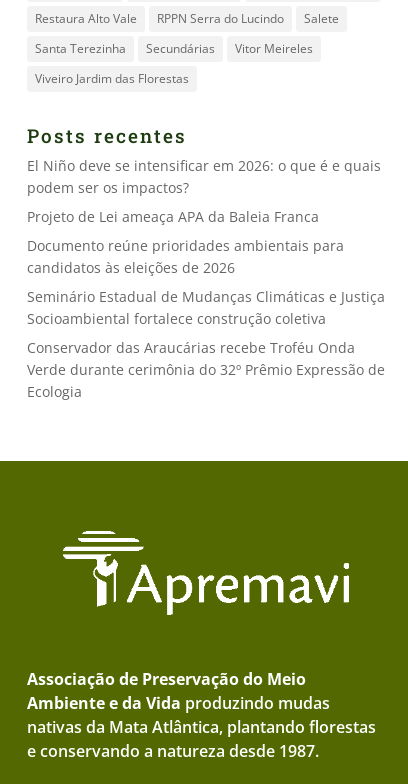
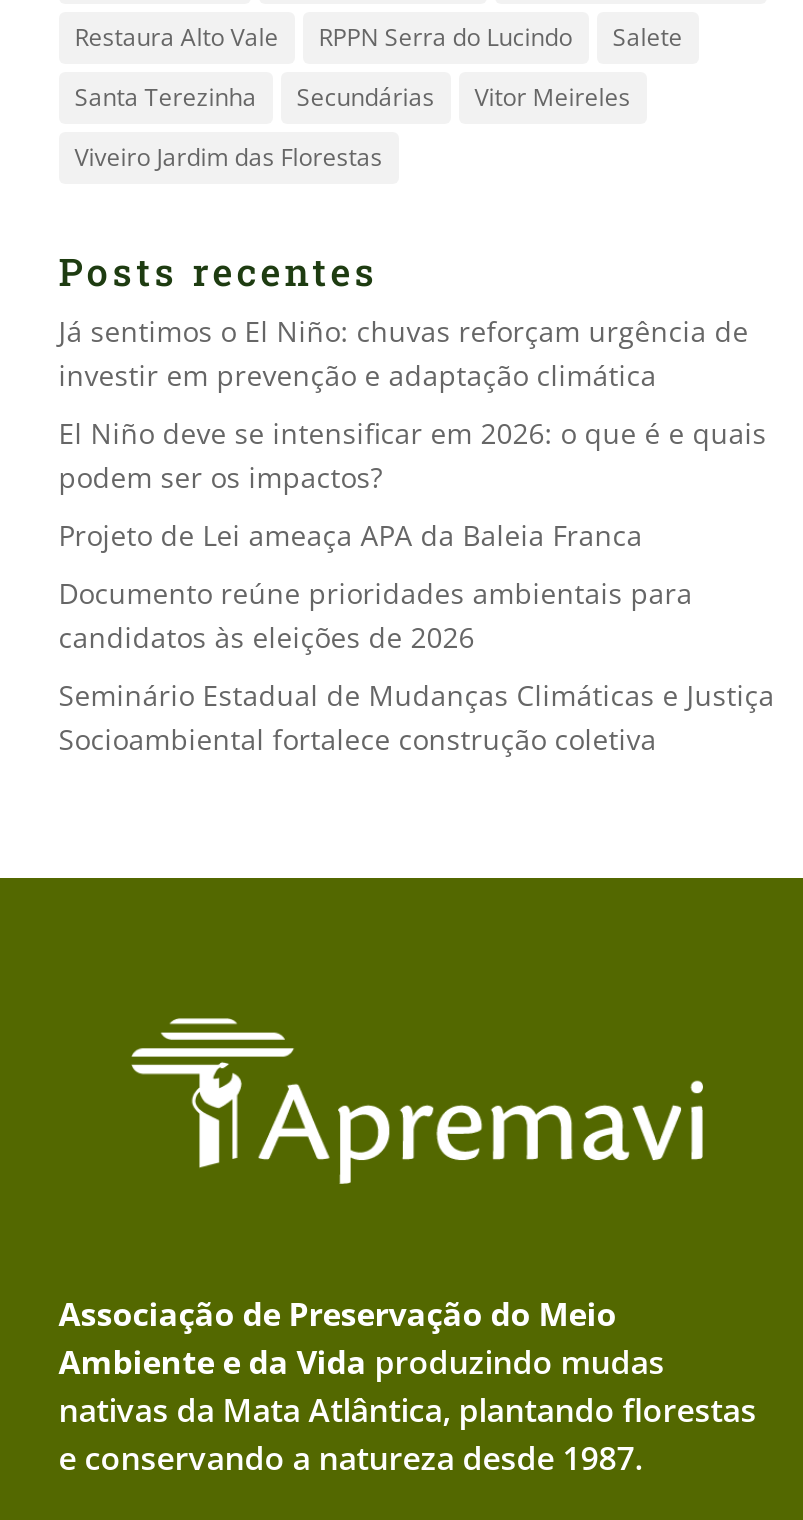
+ Já sentimos o El Niño: chuvas reforçam urgência de
+ investir em prevenção e adaptação climática

moved down: El Niño deve se intensificar em 2026: o que é e quais | podem ser os impactos? | Projeto de Lei ameaça APA da Baleia Franca | Documento reúne prioridades ambientais para | candidatos às eleições de 2026 | Seminário Estadual de Mudanças Climáticas e Justiça | Socioambiental fortalece construção coletiva

- Conservador das Araucárias recebe Troféu Onda
- Verde durante cerimônia do 32º Prêmio Expressão de
- Ecologia
